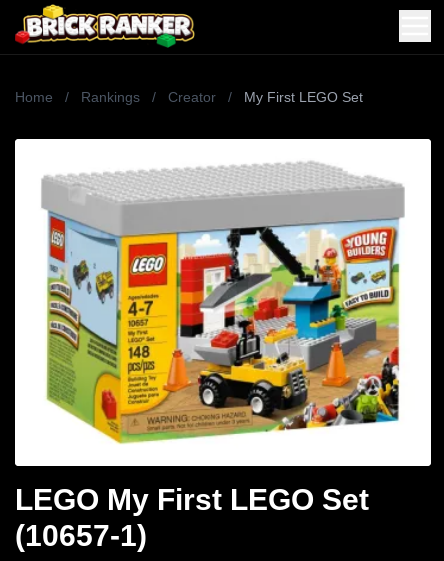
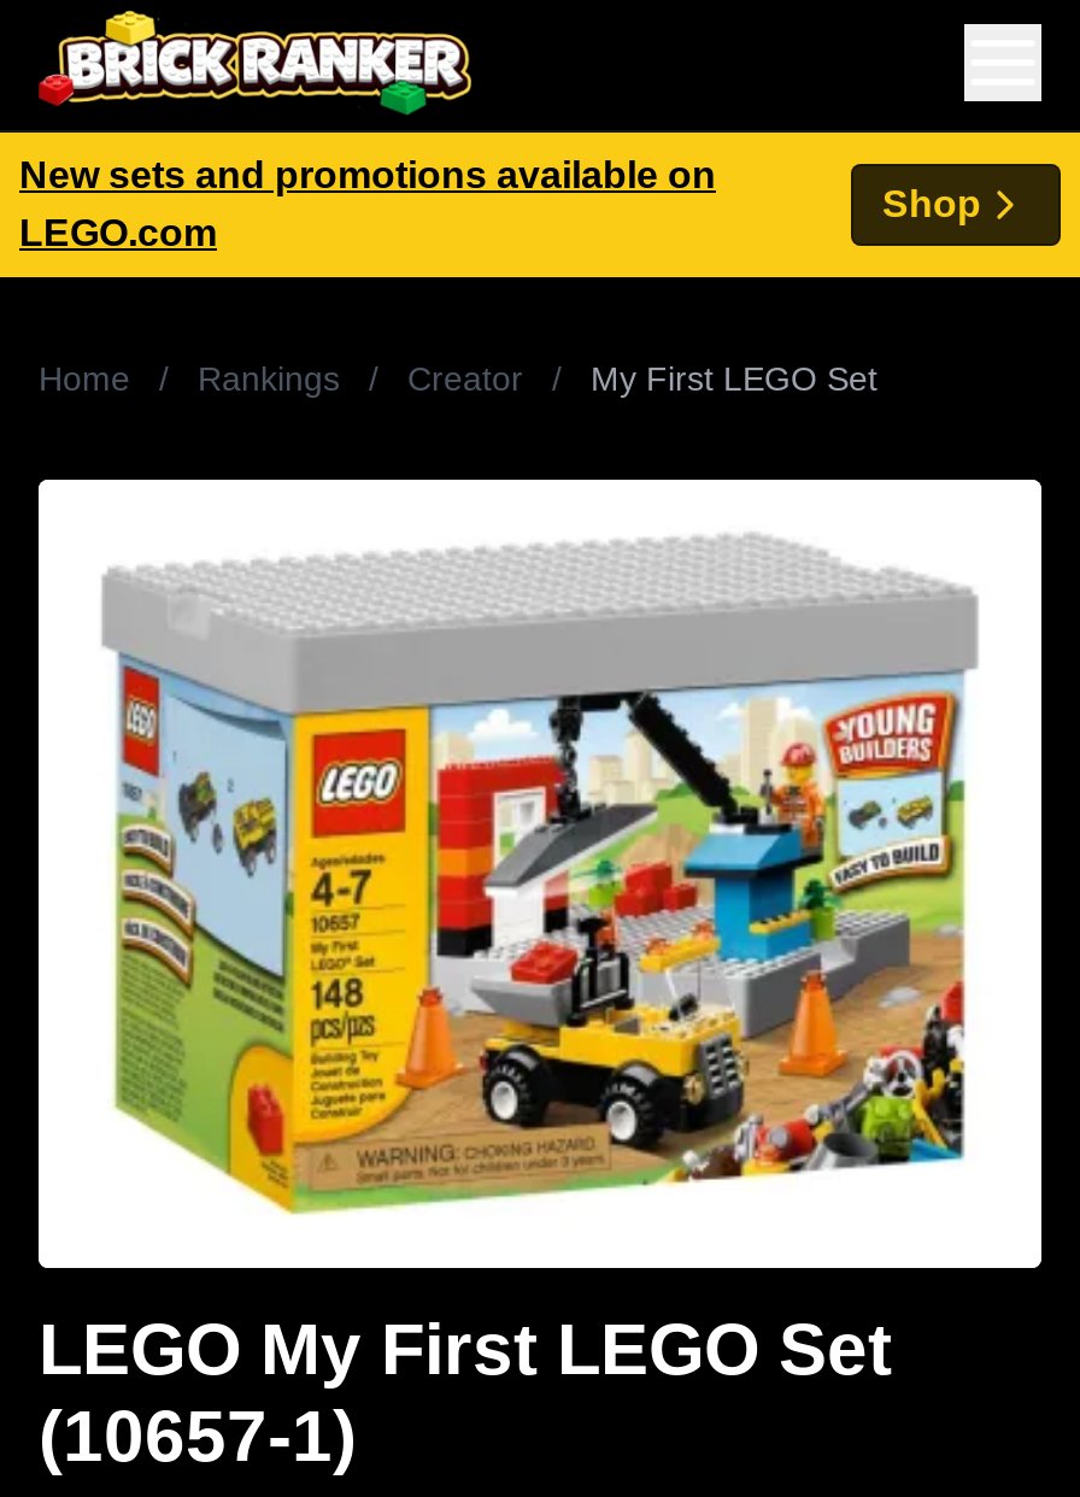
+ [image]
+ New sets and promotions available on
+ LEGO.com

+ Shop
